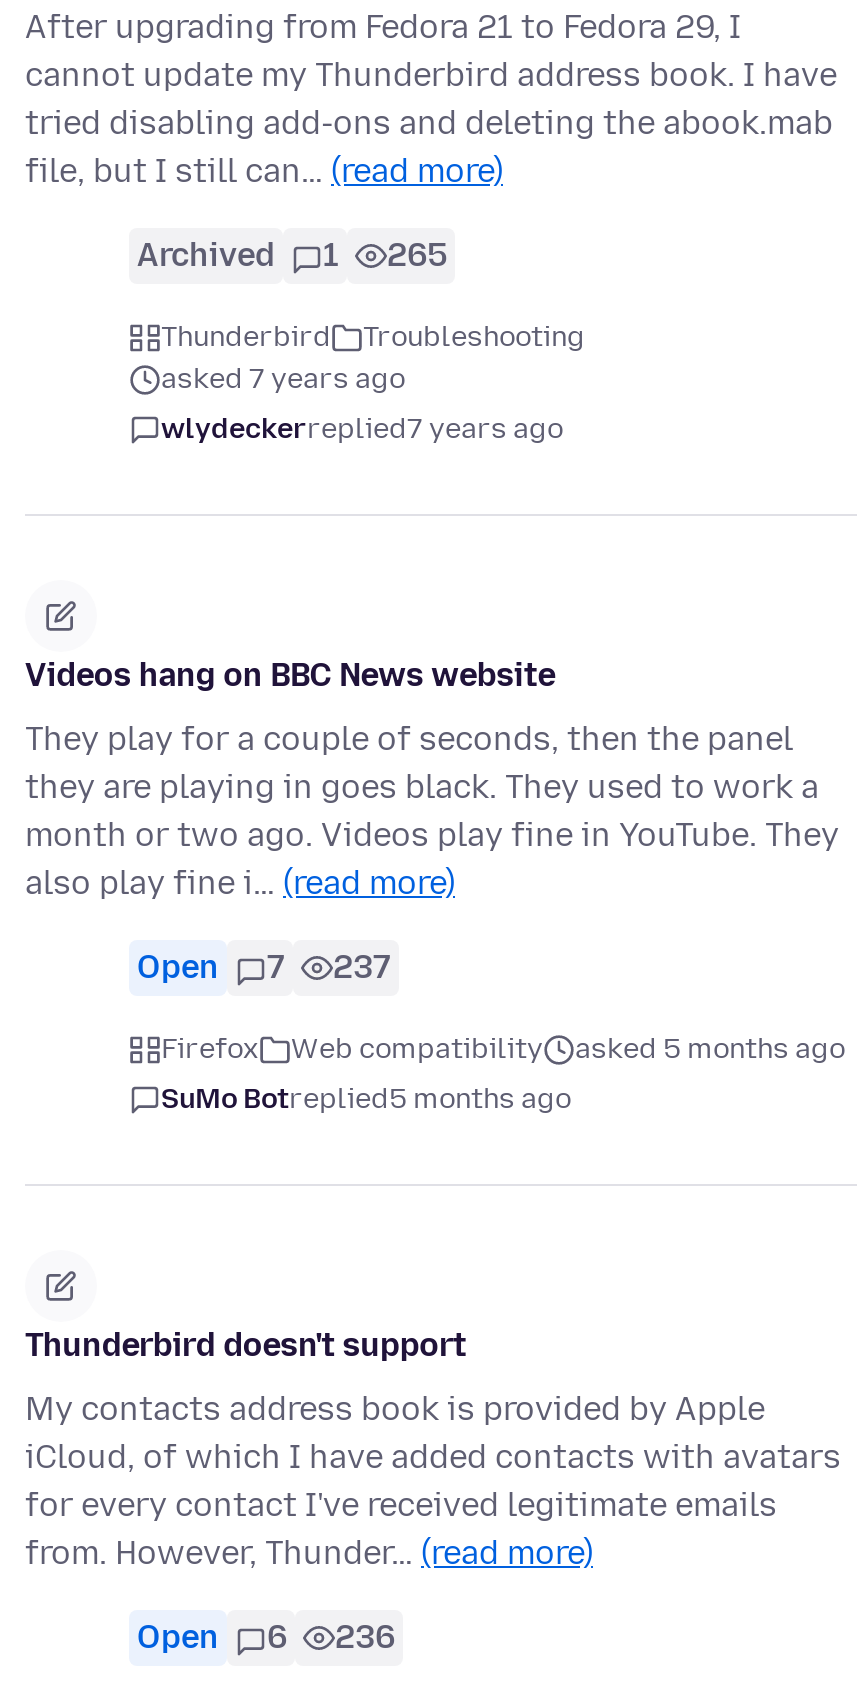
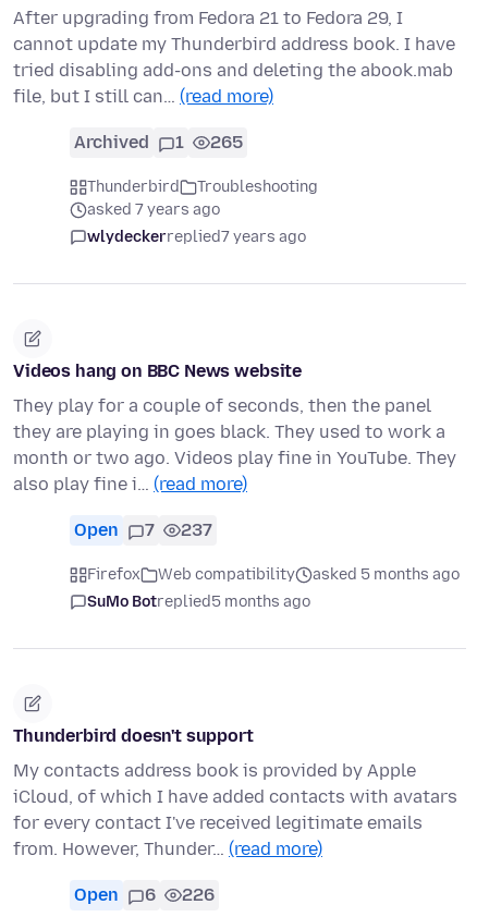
- Open 6 236
+ Open 6 226
